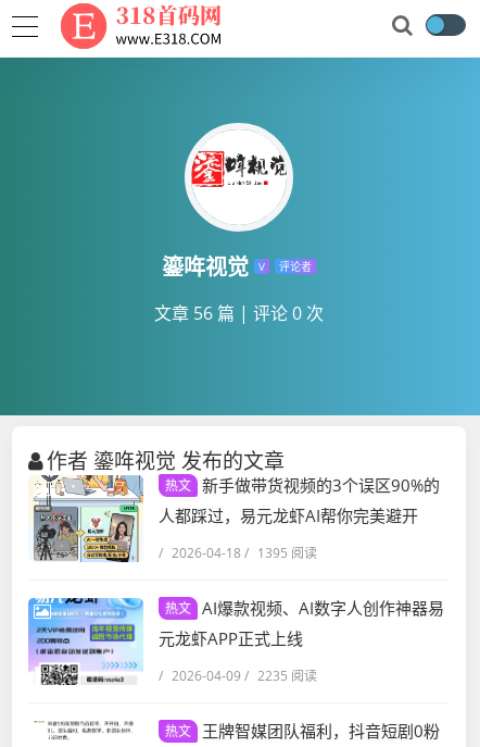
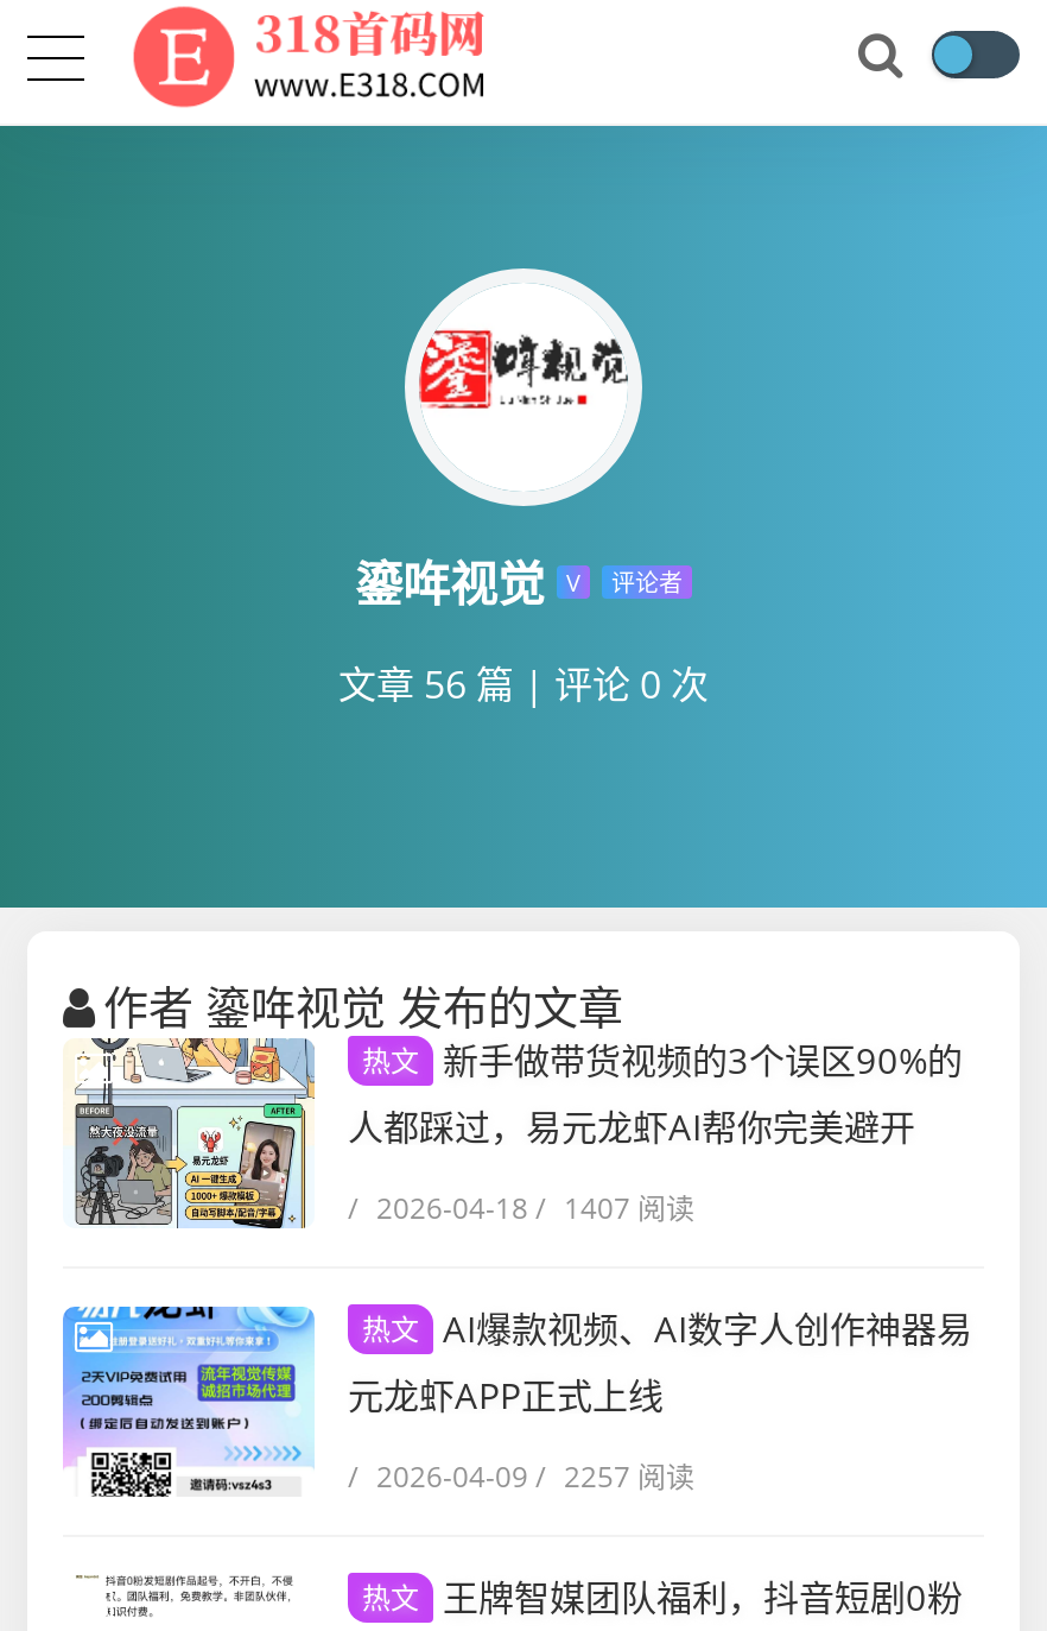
- / 2026-04-18 / 1395 阅读
+ / 2026-04-18 / 1407 阅读

- / 2026-04-09 / 2235 阅读
+ / 2026-04-09 / 2257 阅读
